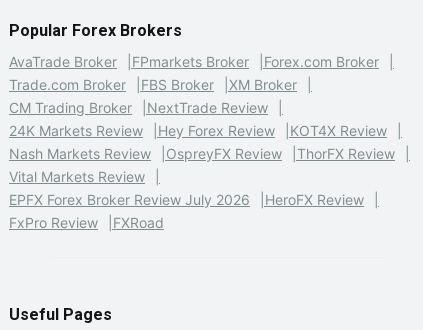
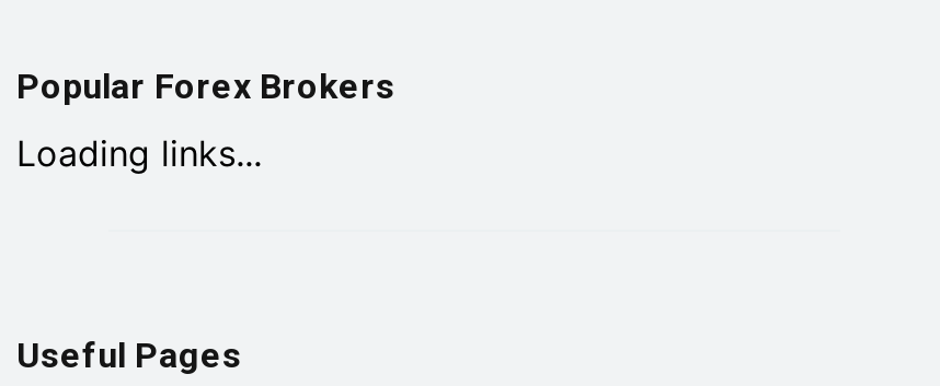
- AvaTrade Broker
- FPmarkets Broker
- Forex.com Broker
- Trade.com Broker
- FBS Broker
- XM Broker
- CM Trading Broker
- NextTrade Review
- 24K Markets Review
- Hey Forex Review
- KOT4X Review
- Nash Markets Review
- OspreyFX Review
- ThorFX Review
- Vital Markets Review
- EPFX Forex Broker Review July 2026
- HeroFX Review
- FxPro Review
- FXRoad
+ Loading links...
